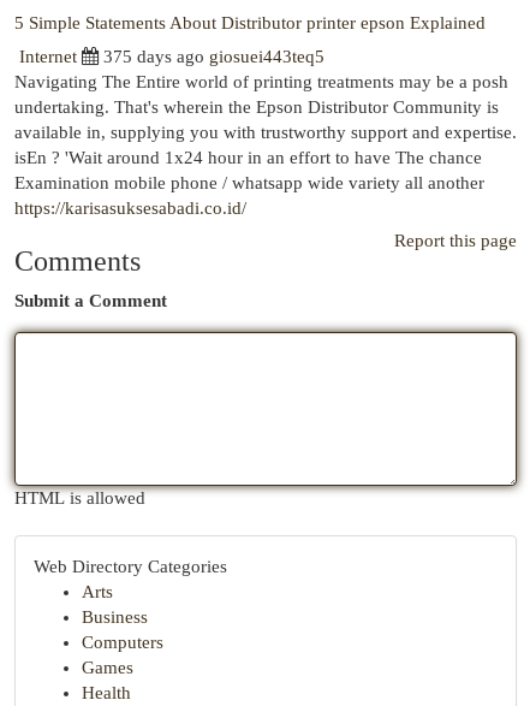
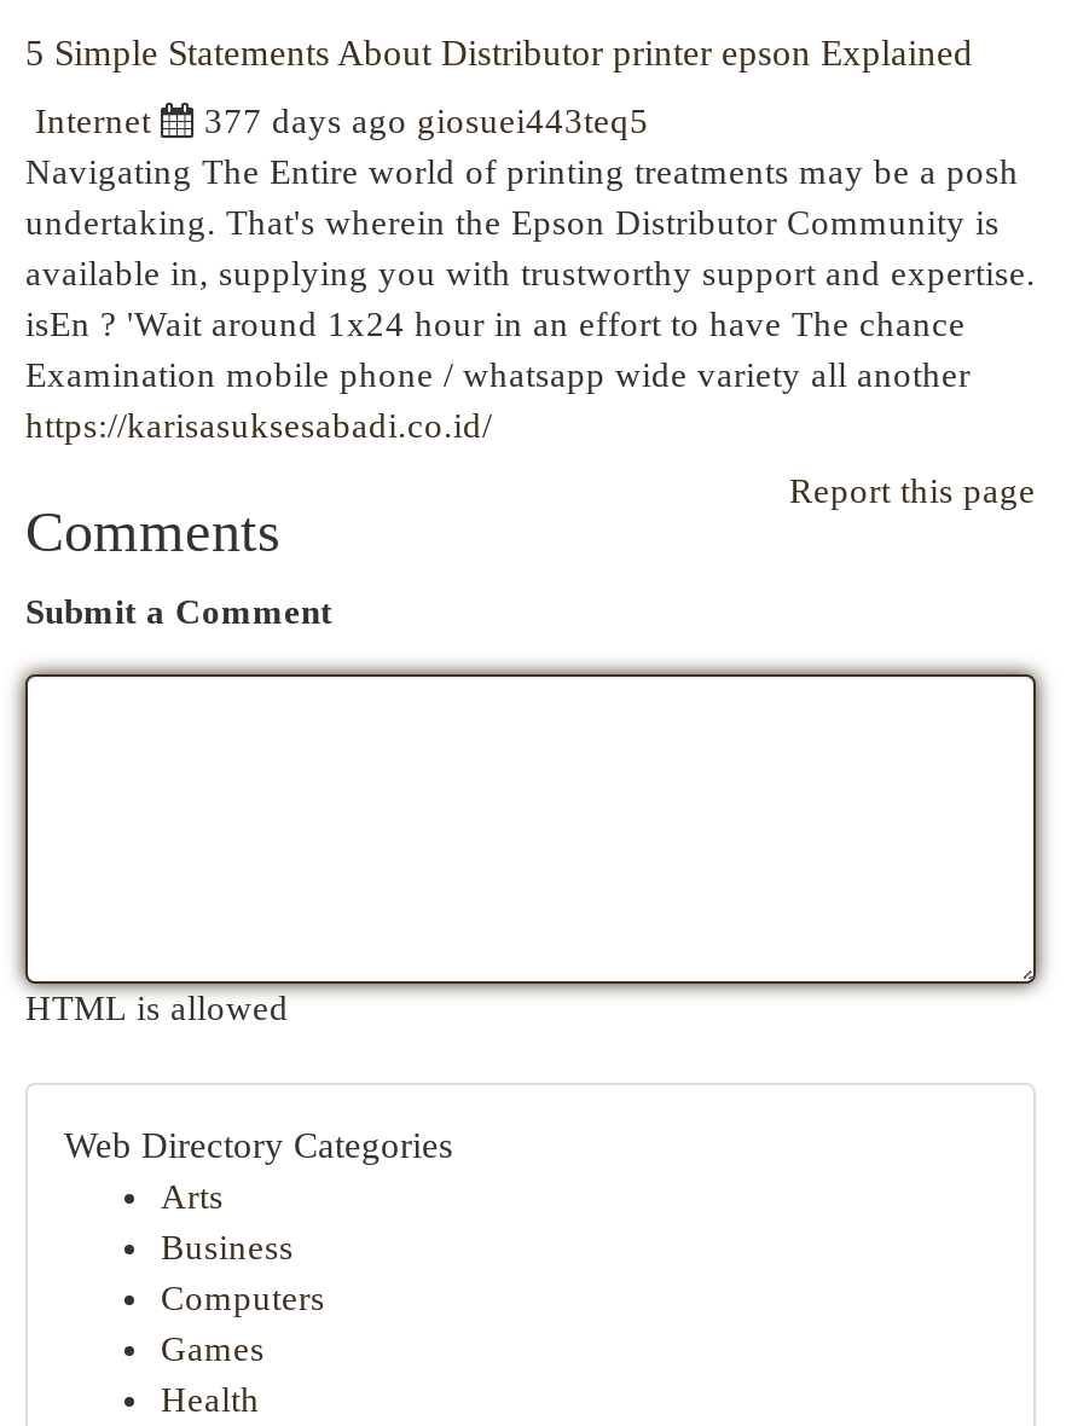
- 375 days ago giosuei443teq5
+ 377 days ago giosuei443teq5
